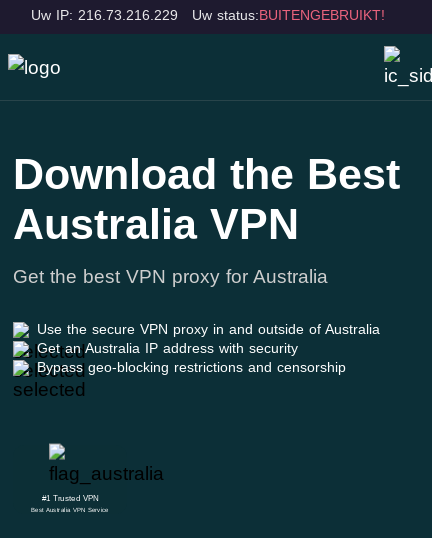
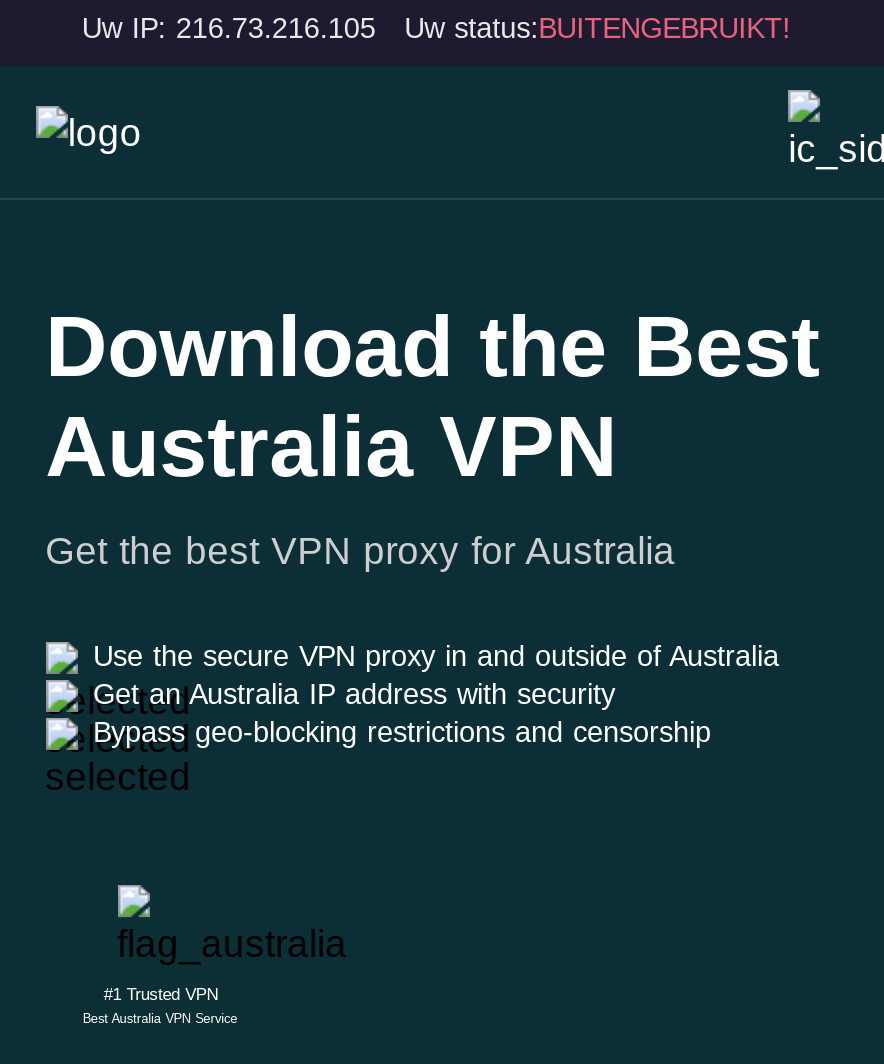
- Uw IP: 216.73.216.229 Uw status:BUITENGEBRUIKT!
+ Uw IP: 216.73.216.105 Uw status:BUITENGEBRUIKT!
